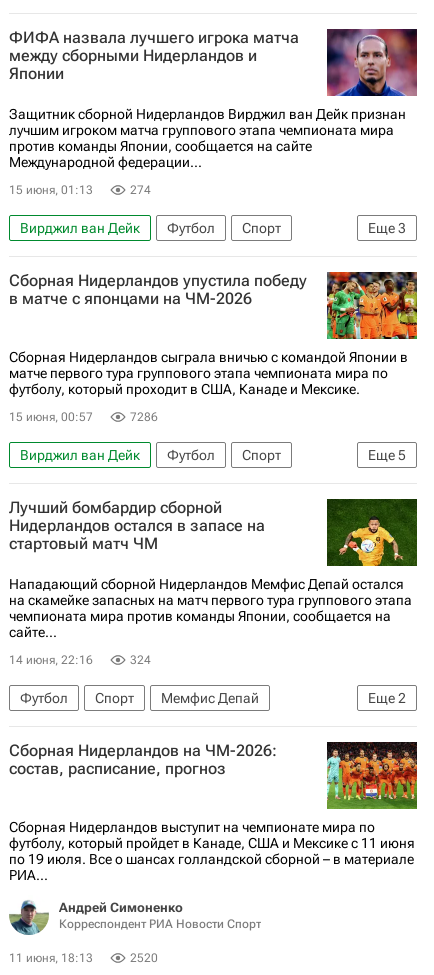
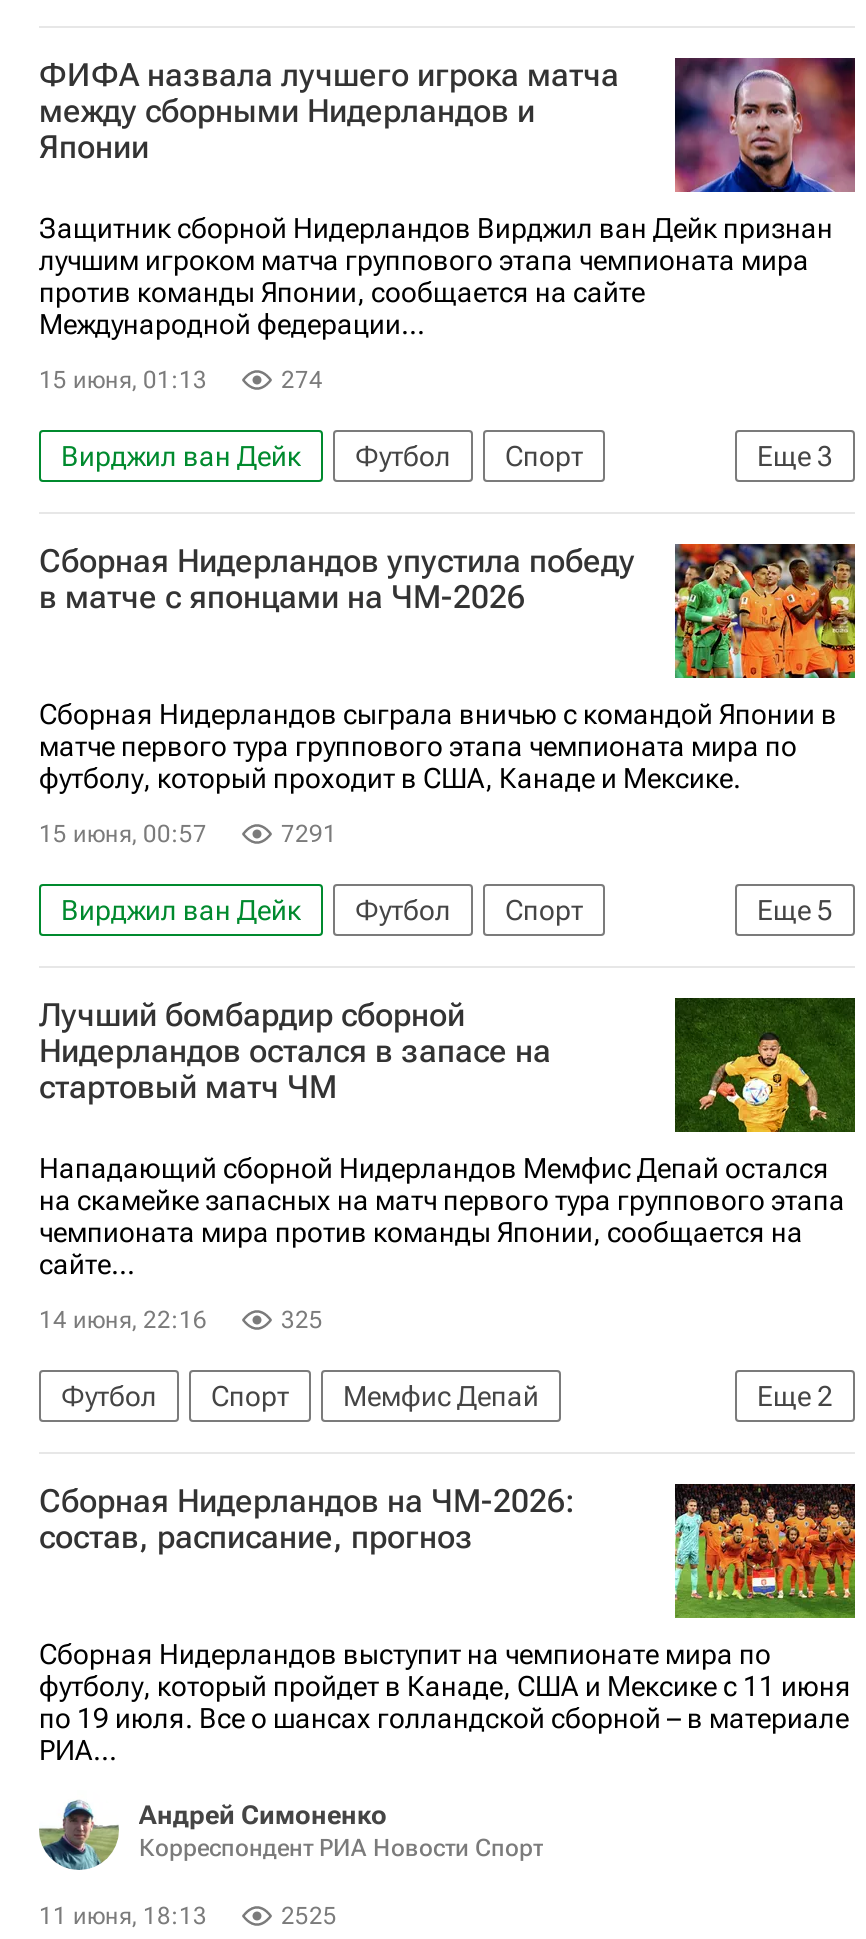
- 7286
+ 7291

- 324
+ 325

- 2520
+ 2525
